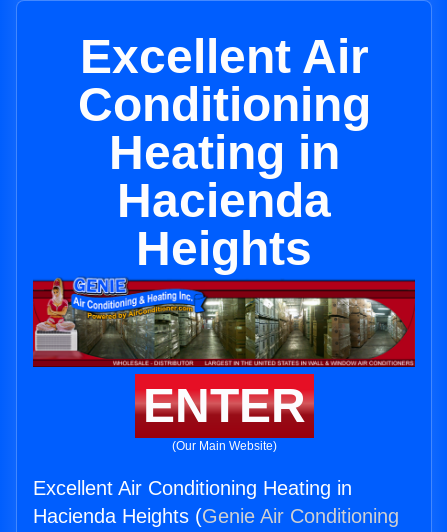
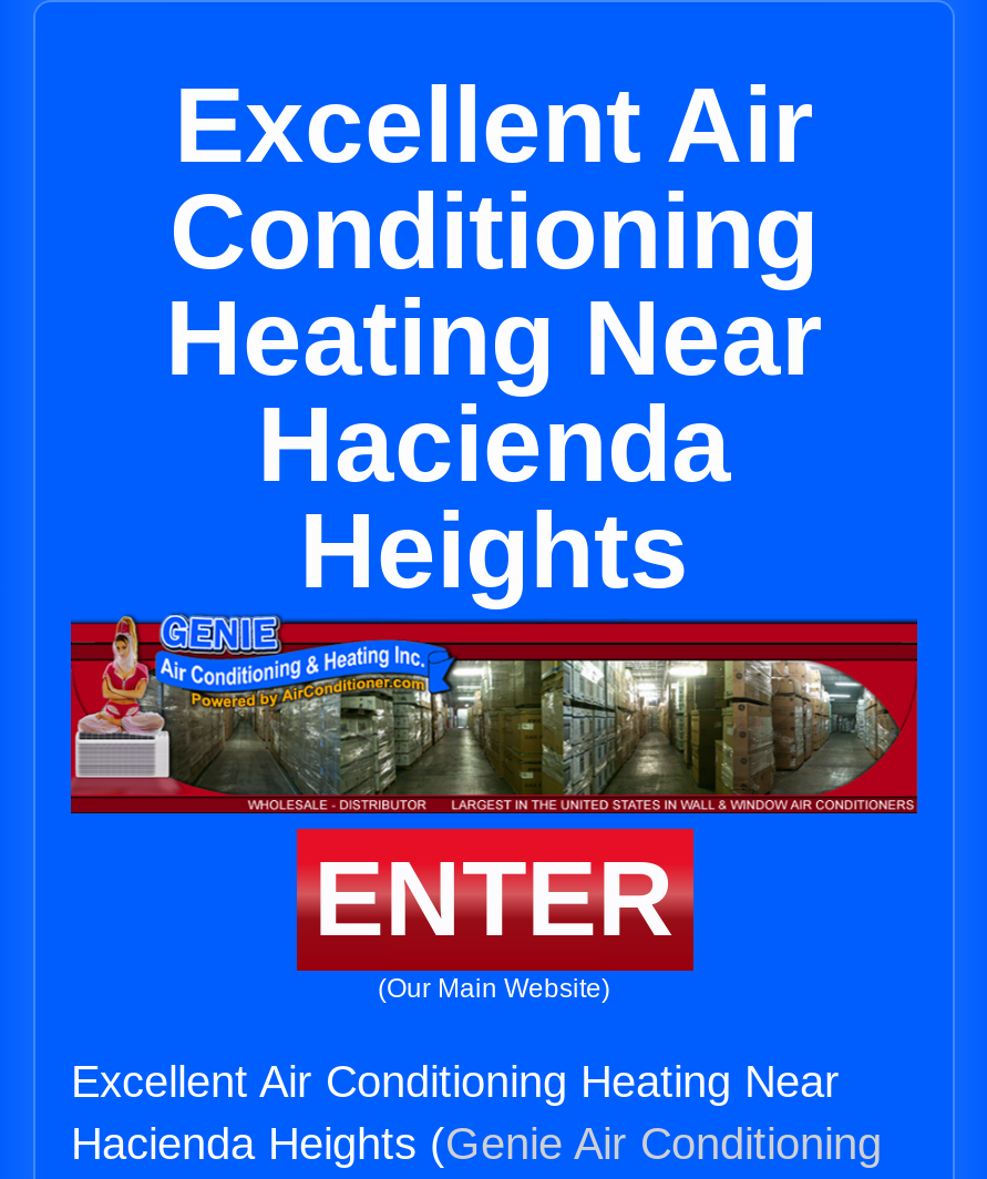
- Heating in
+ Heating Near

- Excellent Air Conditioning Heating in
+ Excellent Air Conditioning Heating Near
